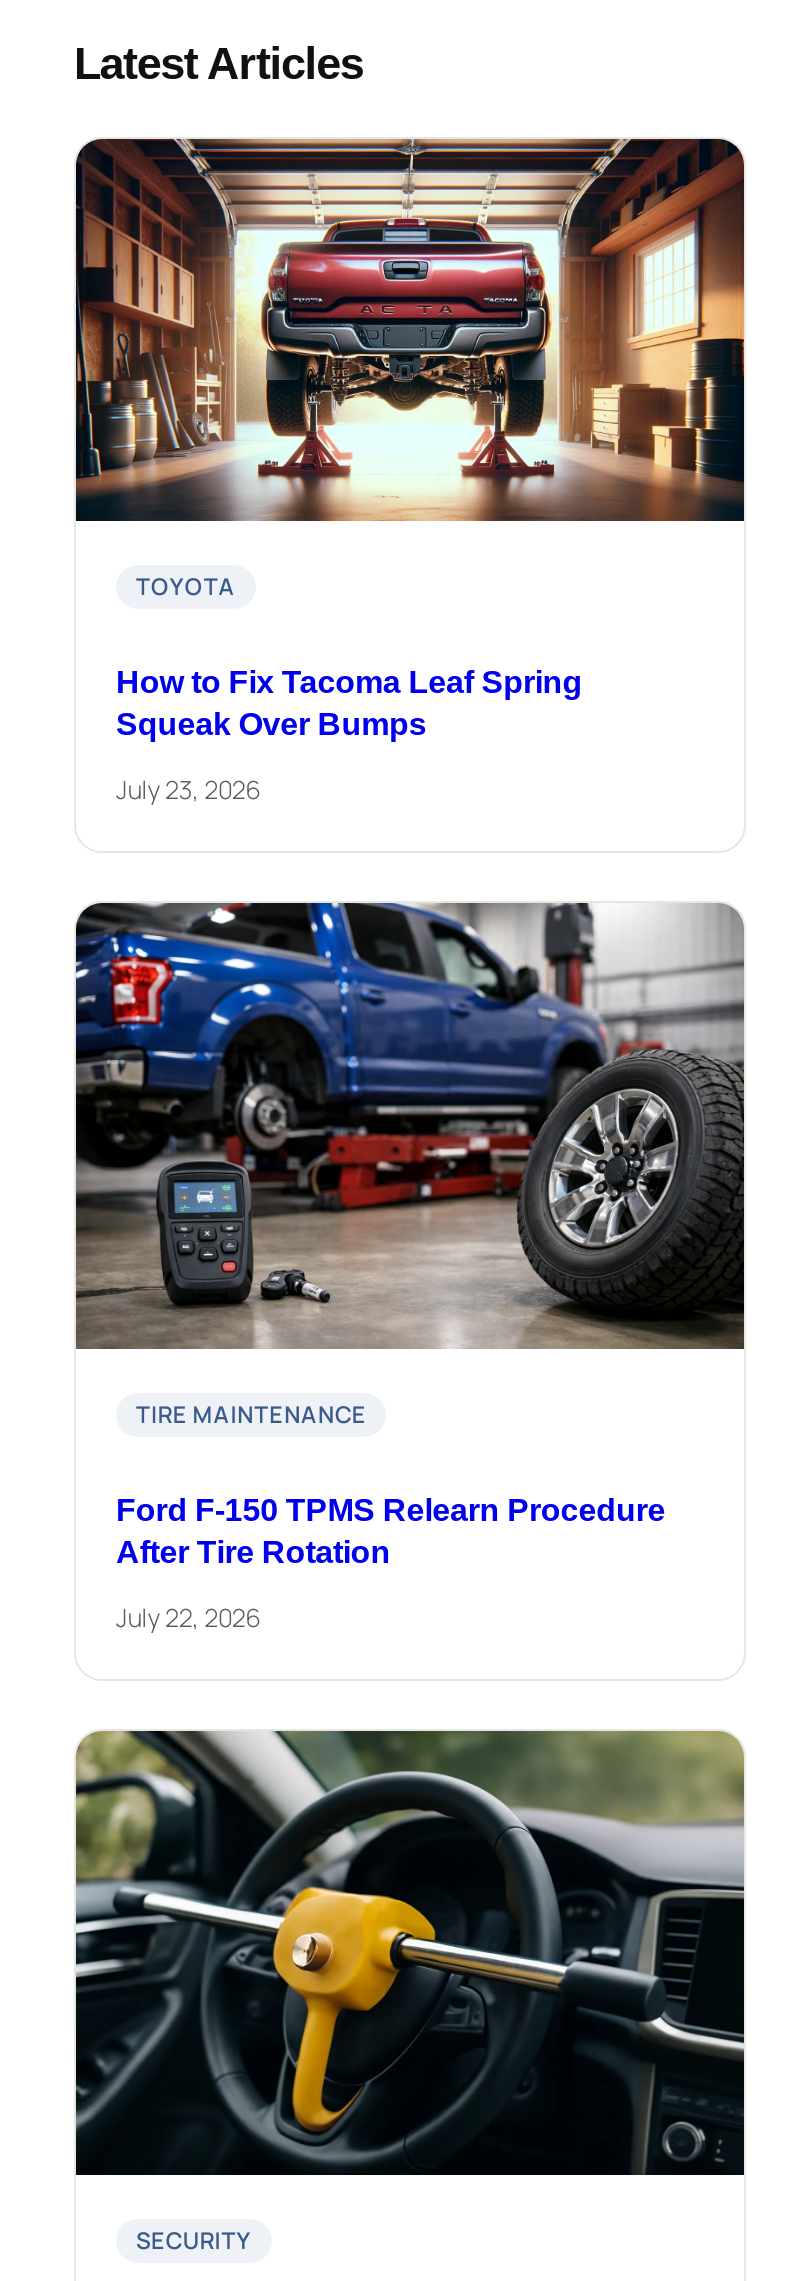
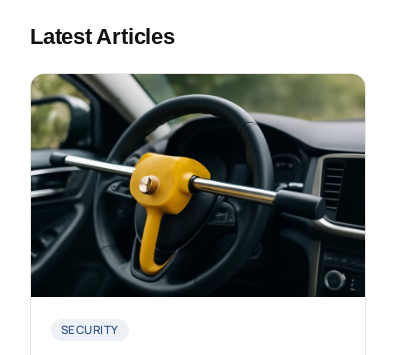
- [image]
- TOYOTA
- How to Fix Tacoma Leaf Spring
- Squeak Over Bumps
- July 23, 2026

- [image]
- TIRE MAINTENANCE
- Ford F-150 TPMS Relearn Procedure
- After Tire Rotation
- July 22, 2026
